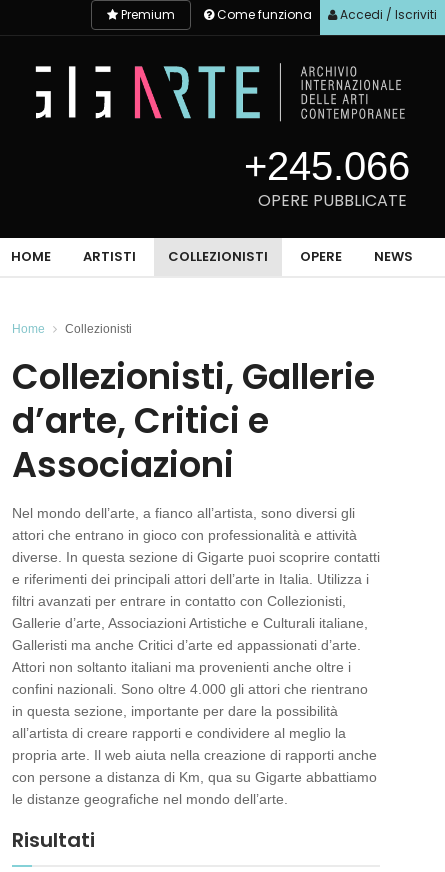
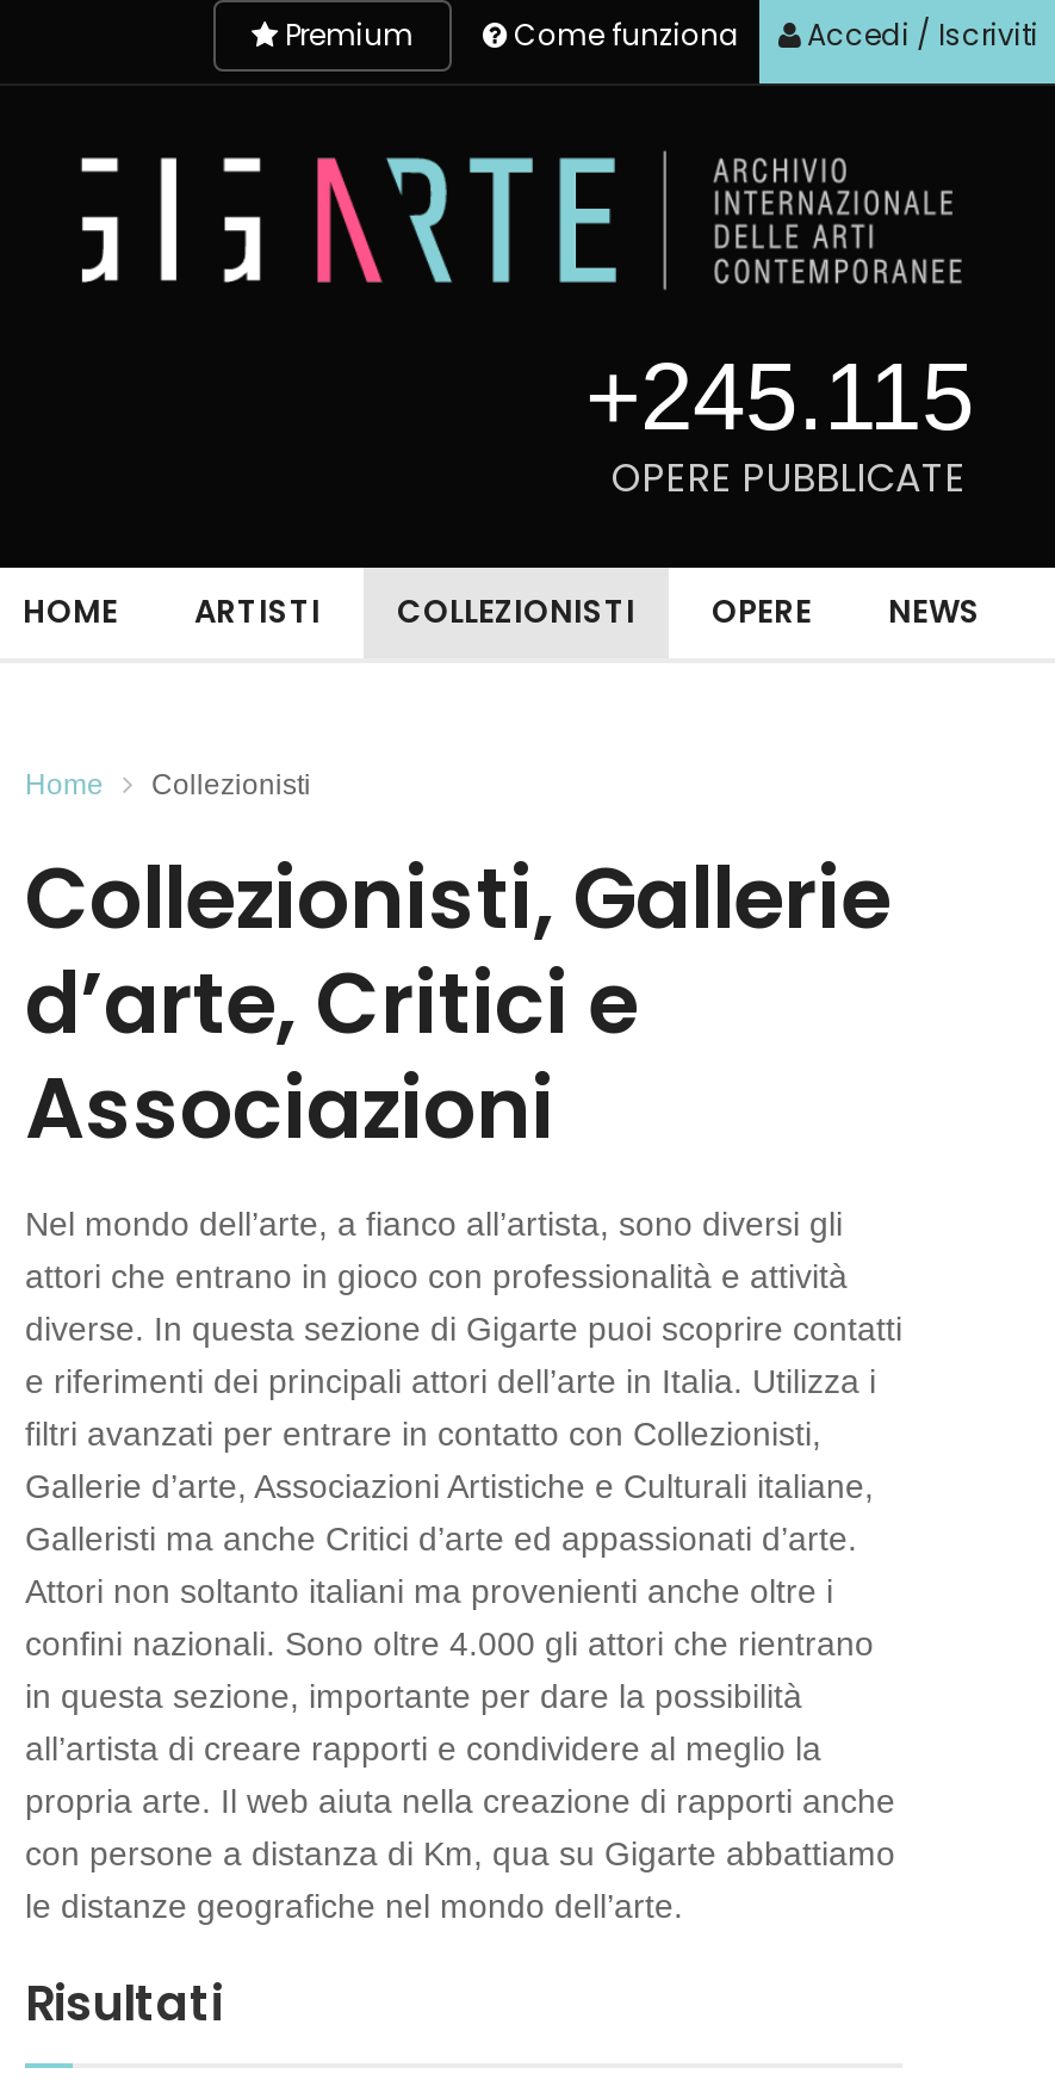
- +245.066
+ +245.115
